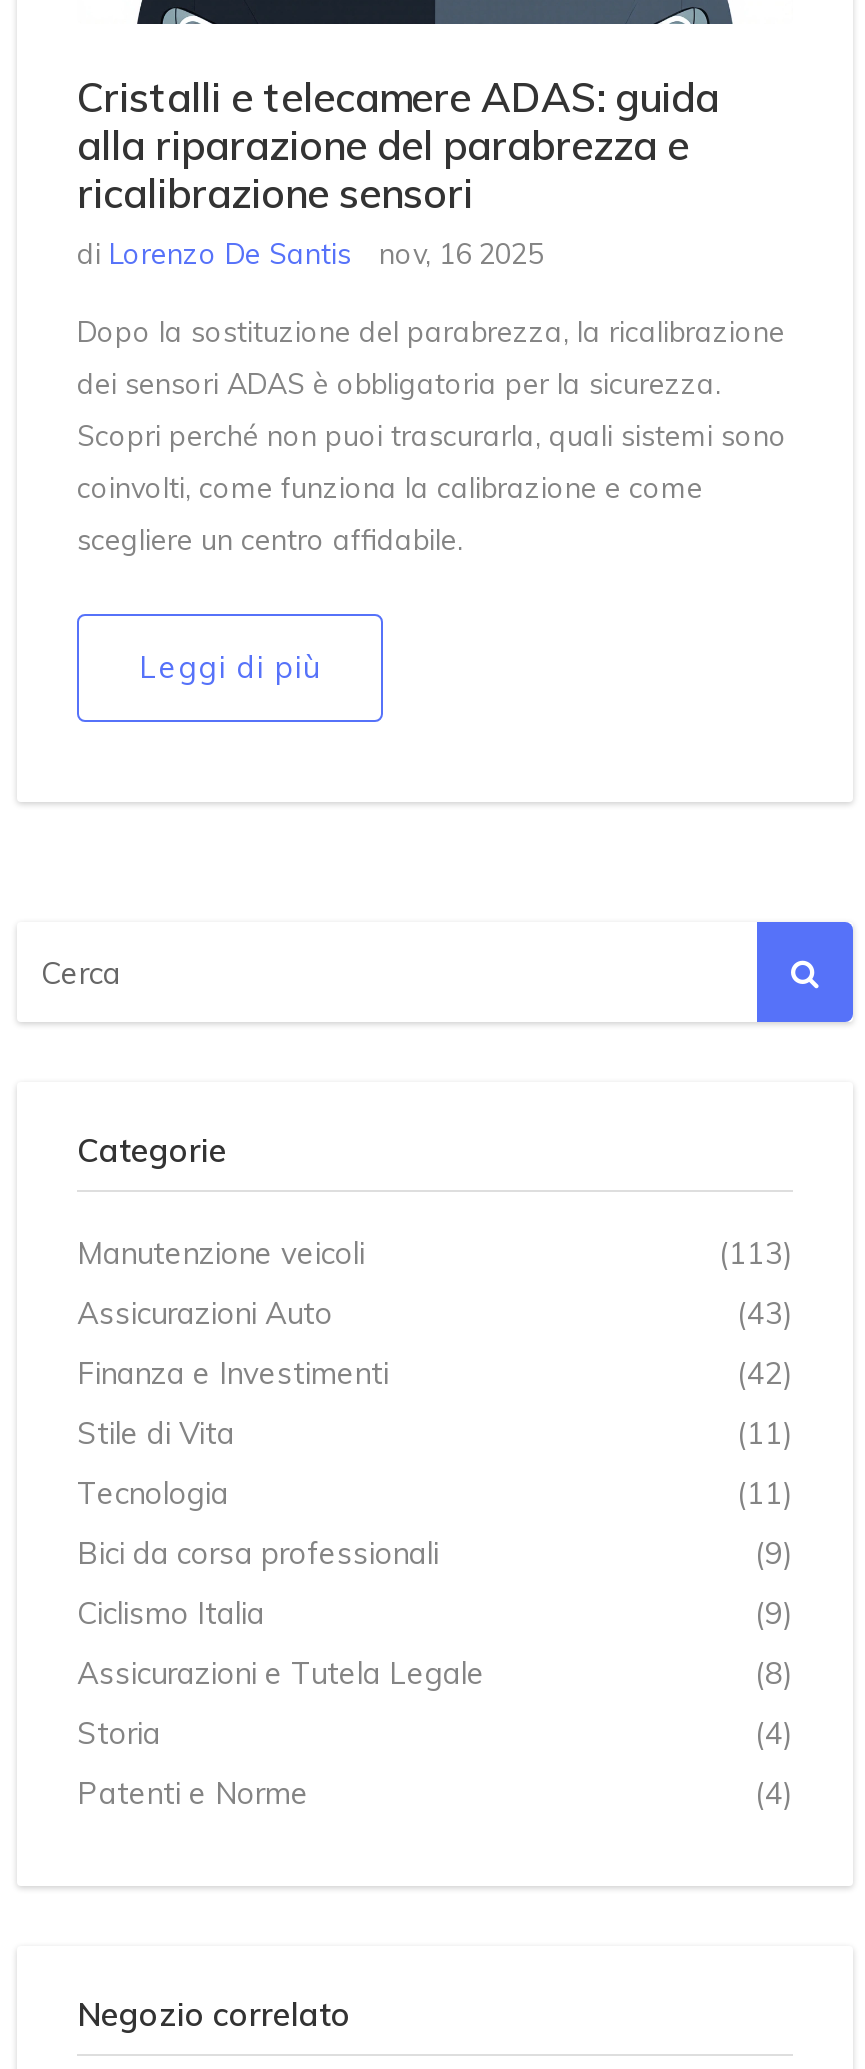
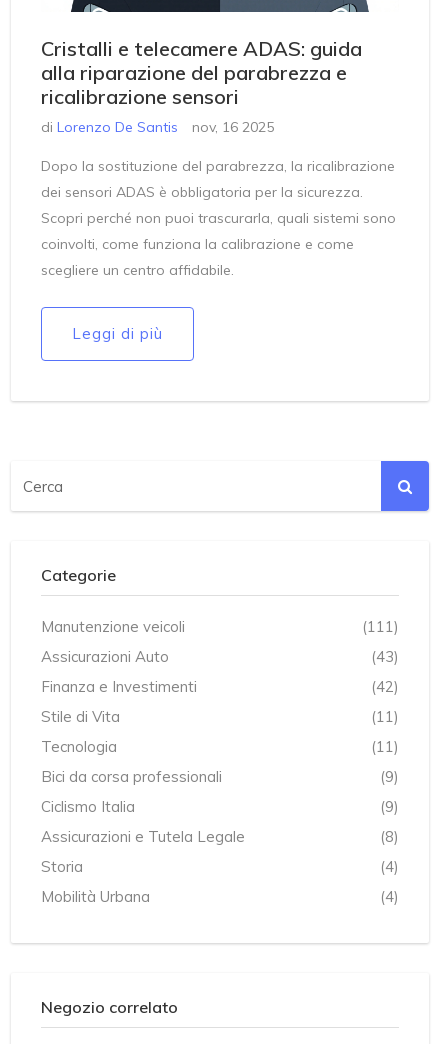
- (113)
+ (111)

- Patenti e Norme
+ Mobilità Urbana
